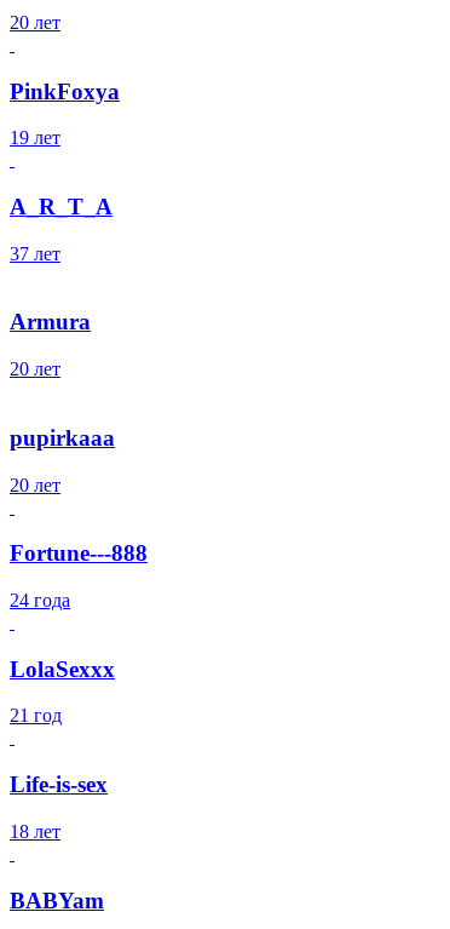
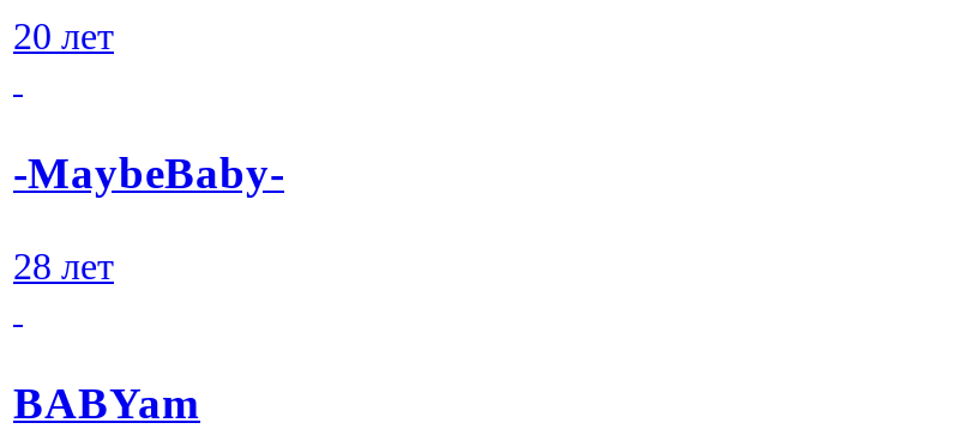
- PinkFoxya
- 19 лет
- A_R_T_A
- 37 лет
- Armura
- 20 лет
- pupirkaaa
- 20 лет
- Fortune---888
- 24 года
- LolaSexxx
- 21 год
- Life-is-sex
- 18 лет
+ -MaybeBaby-
+ 28 лет
